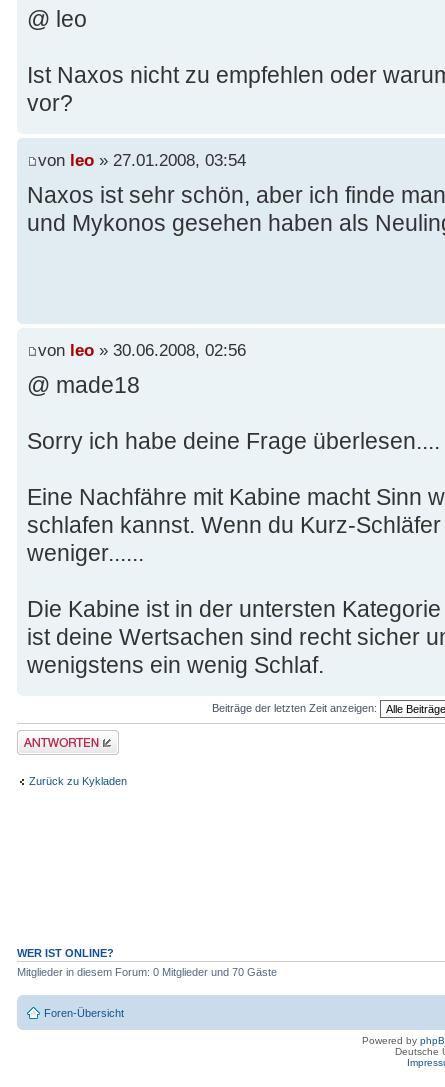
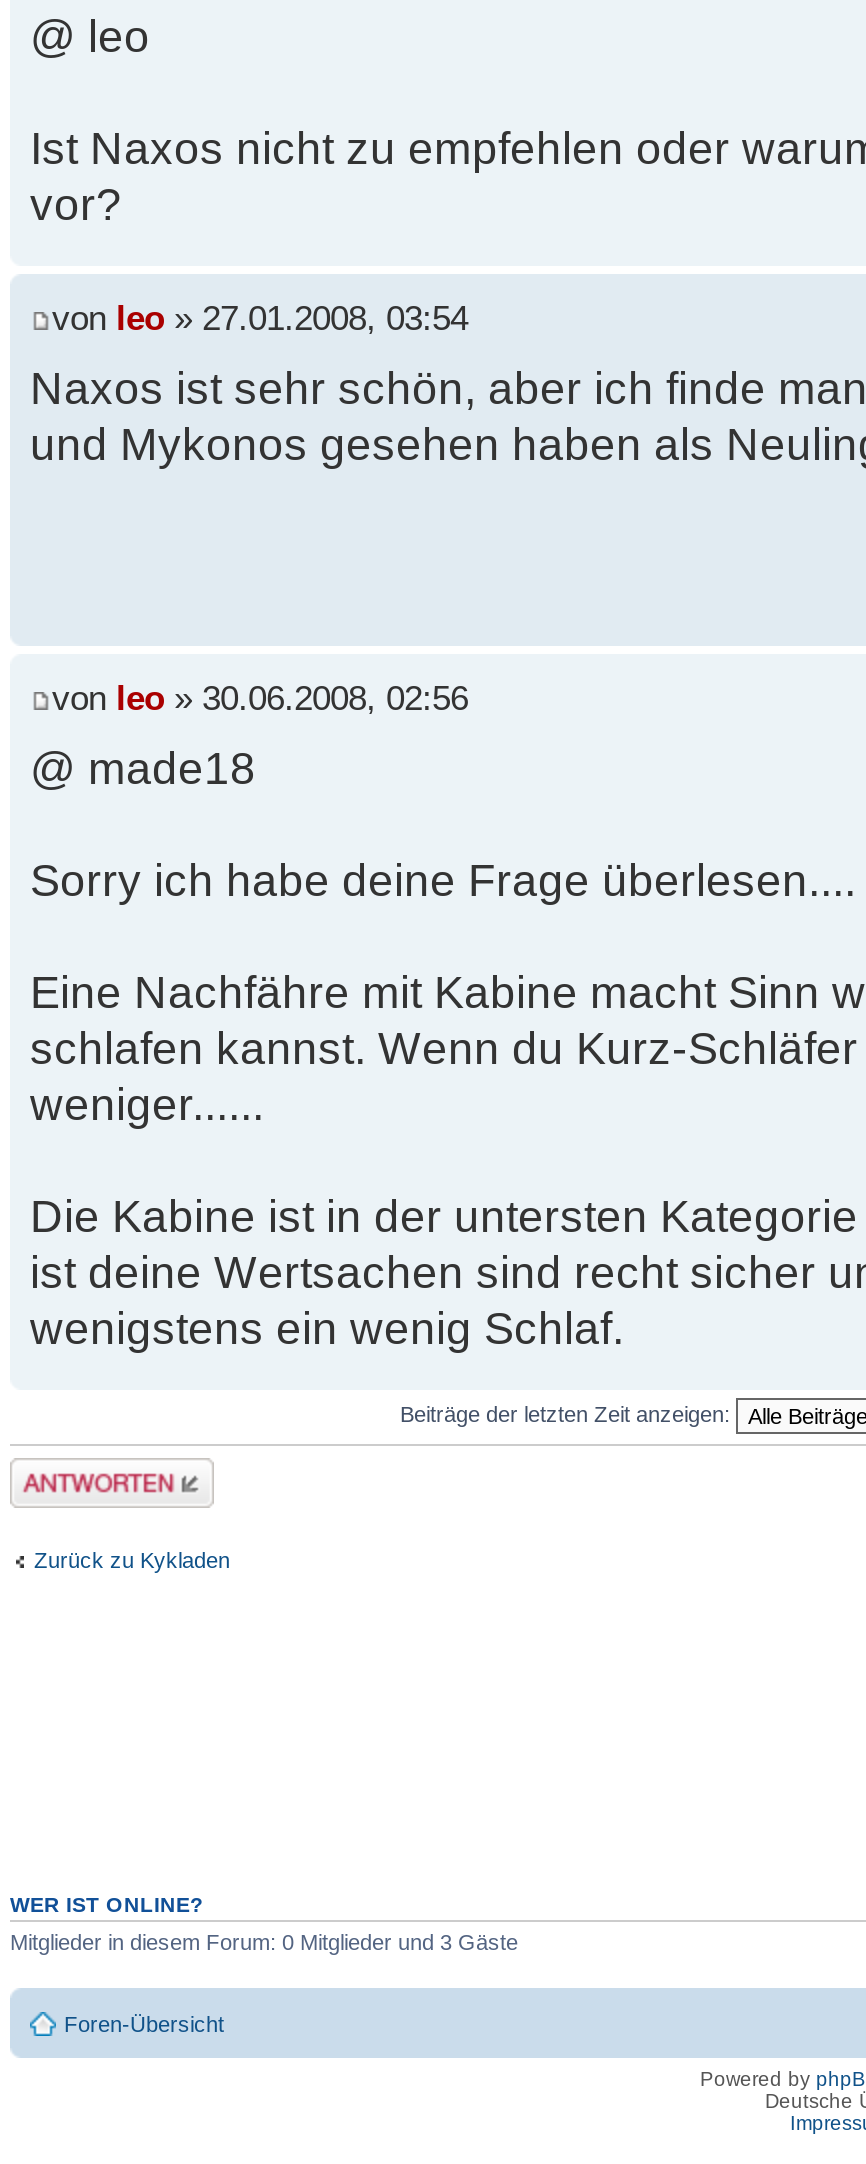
- Mitglieder in diesem Forum: 0 Mitglieder und 70 Gäste
+ Mitglieder in diesem Forum: 0 Mitglieder und 3 Gäste
